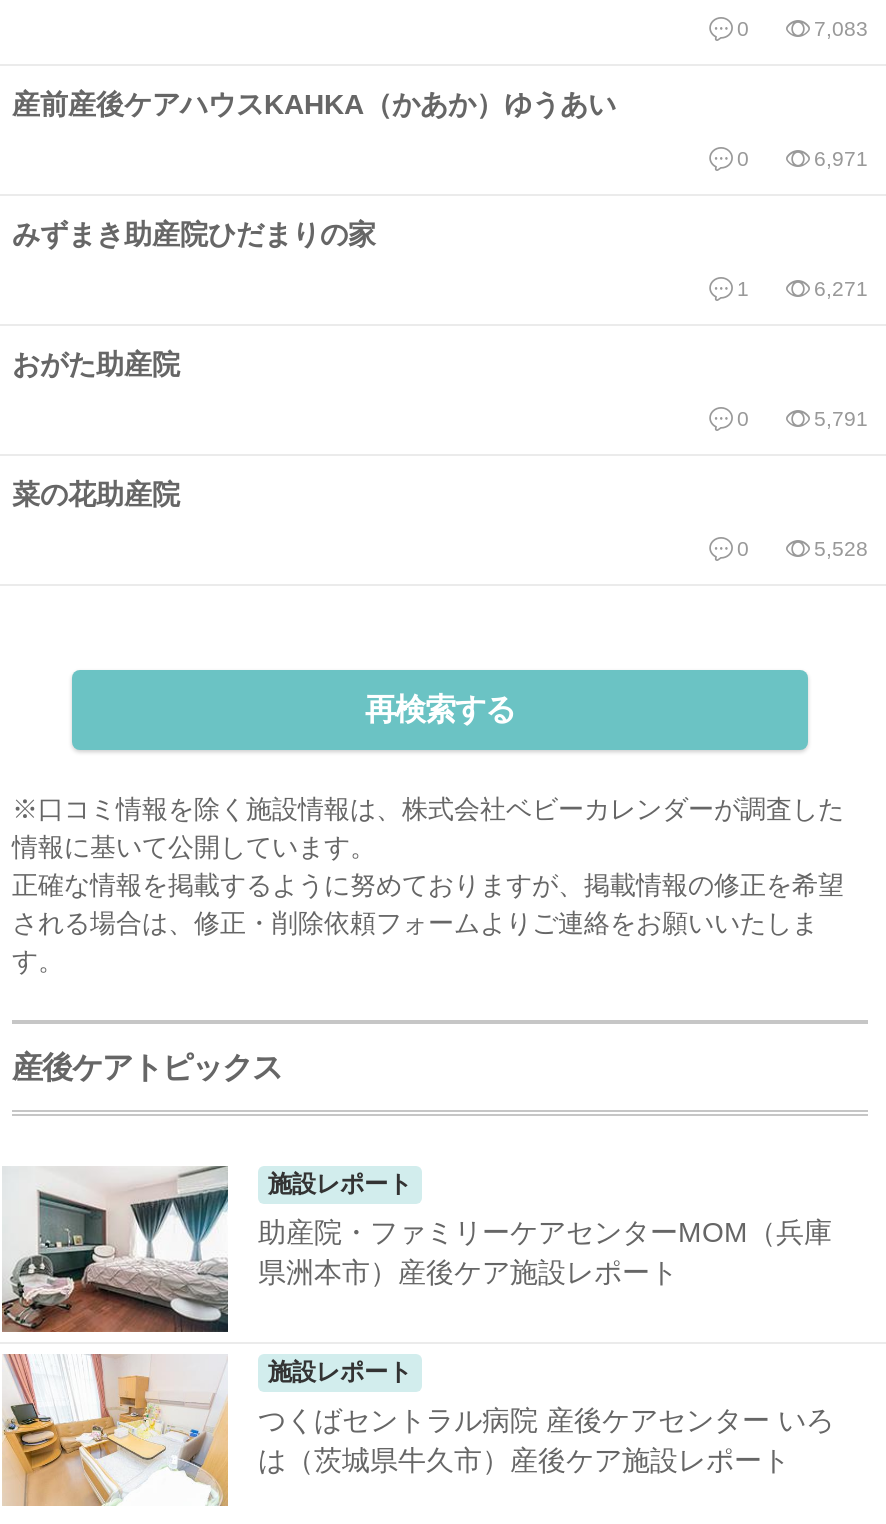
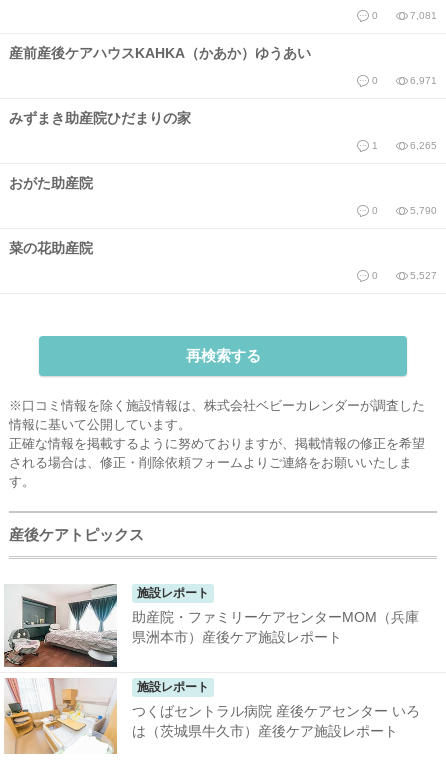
- 7,083
+ 7,081

- 6,271
+ 6,265

- 5,791
+ 5,790

- 5,528
+ 5,527
